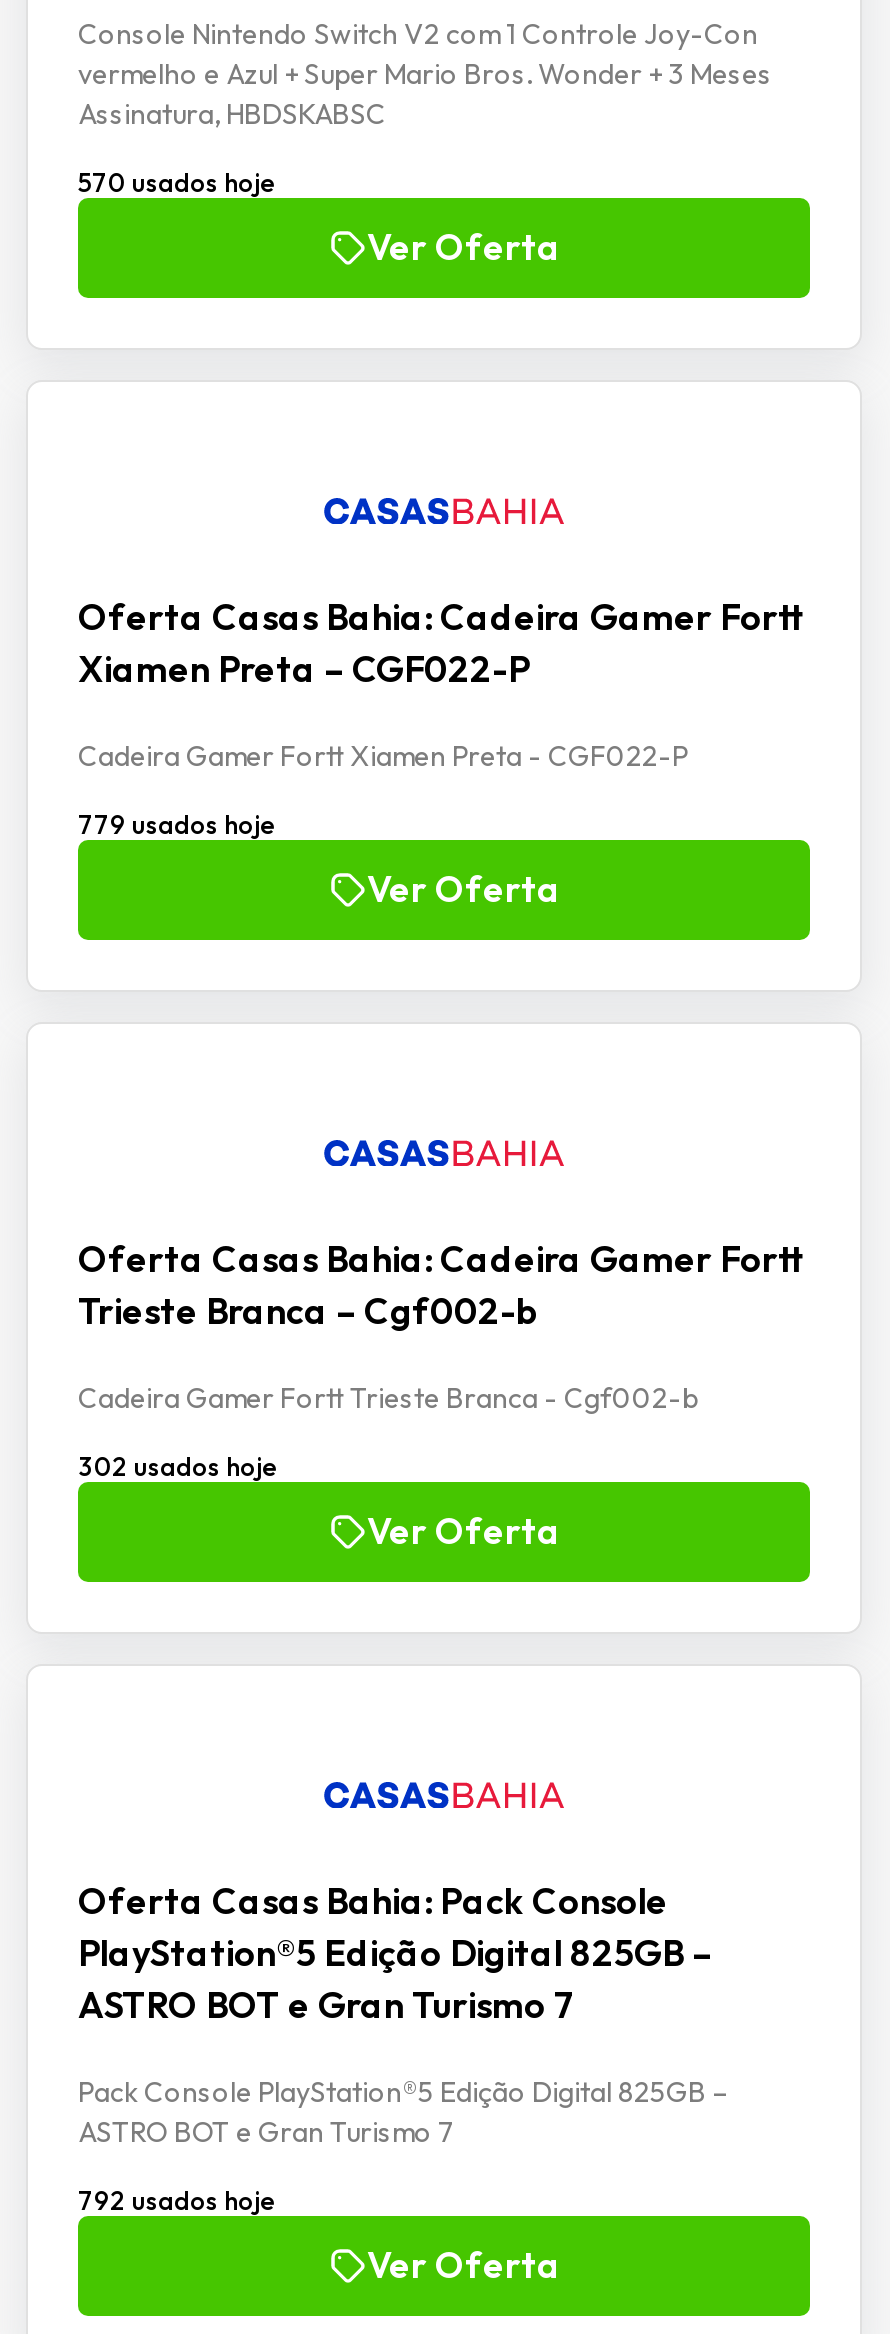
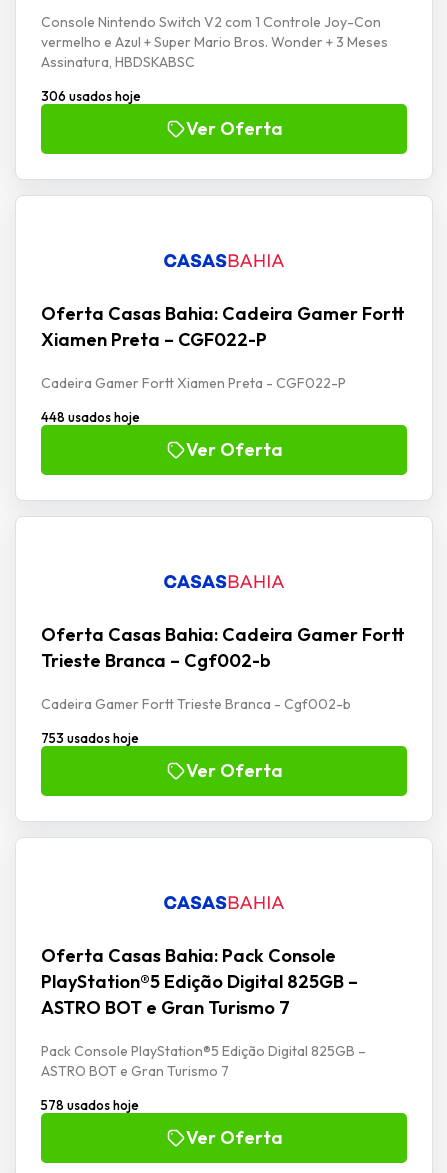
- 570 usados hoje
+ 306 usados hoje

- 779 usados hoje
+ 448 usados hoje

- 302 usados hoje
+ 753 usados hoje

- 792 usados hoje
+ 578 usados hoje
